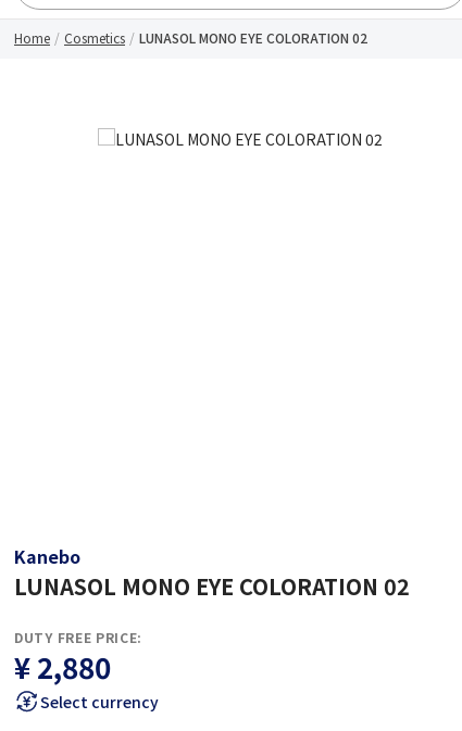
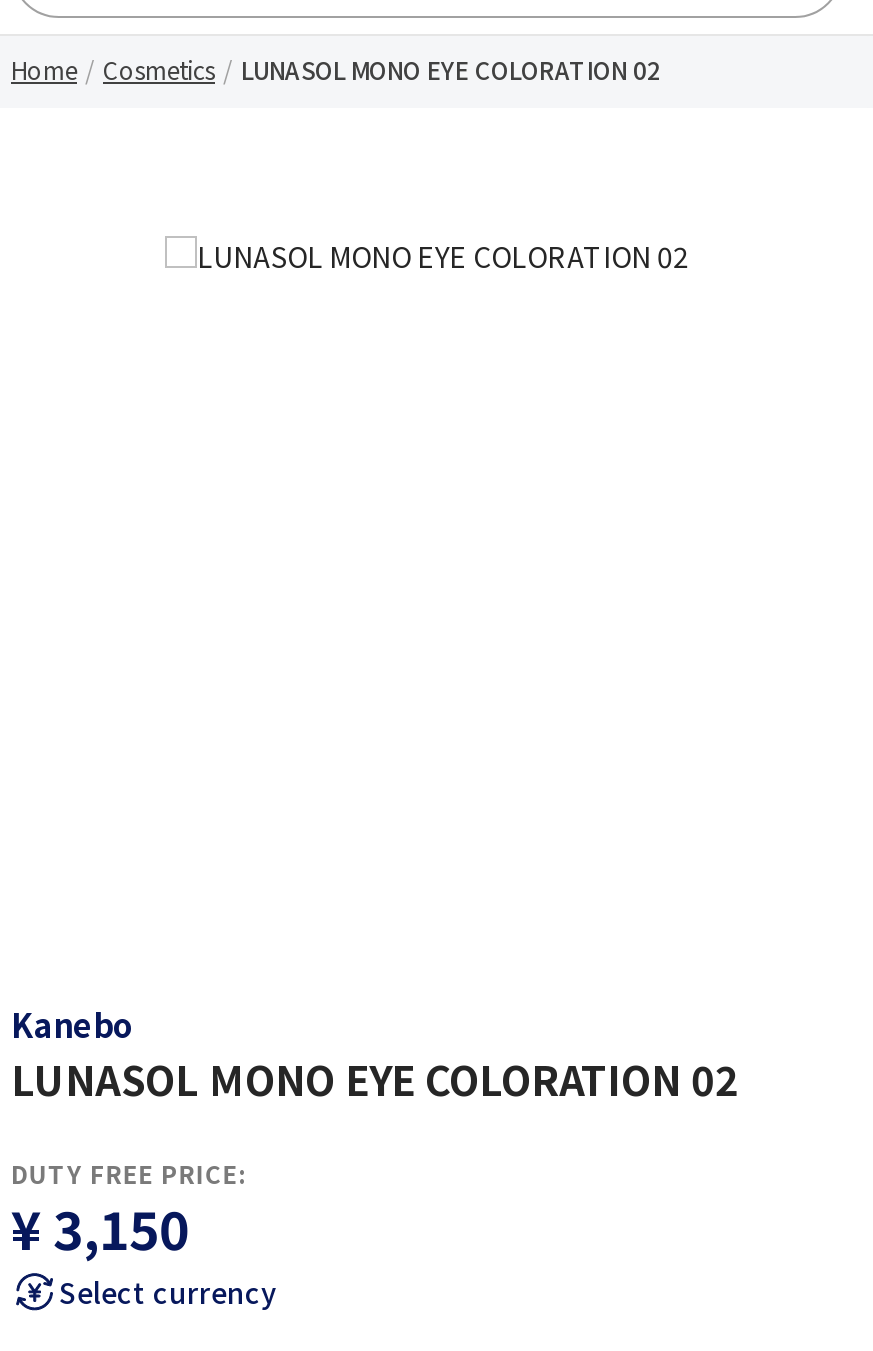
- ¥ 2,880
+ ¥ 3,150
